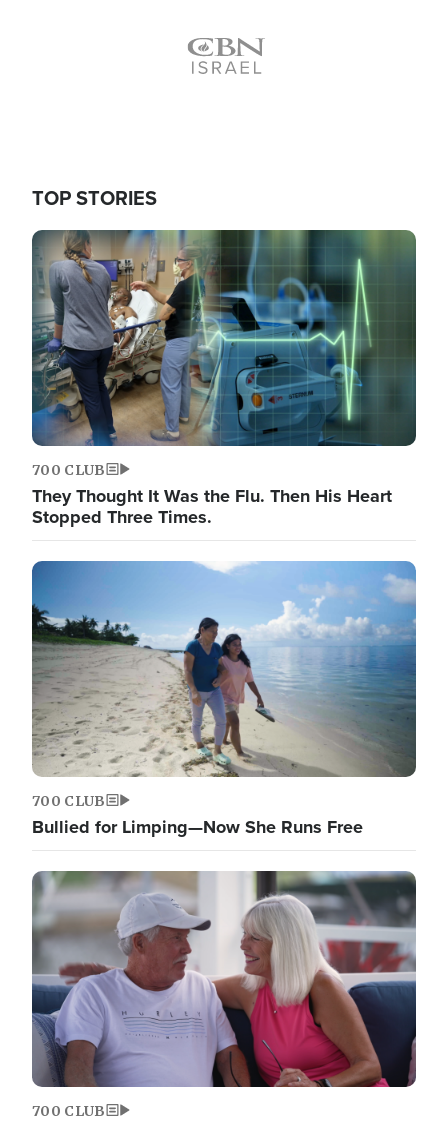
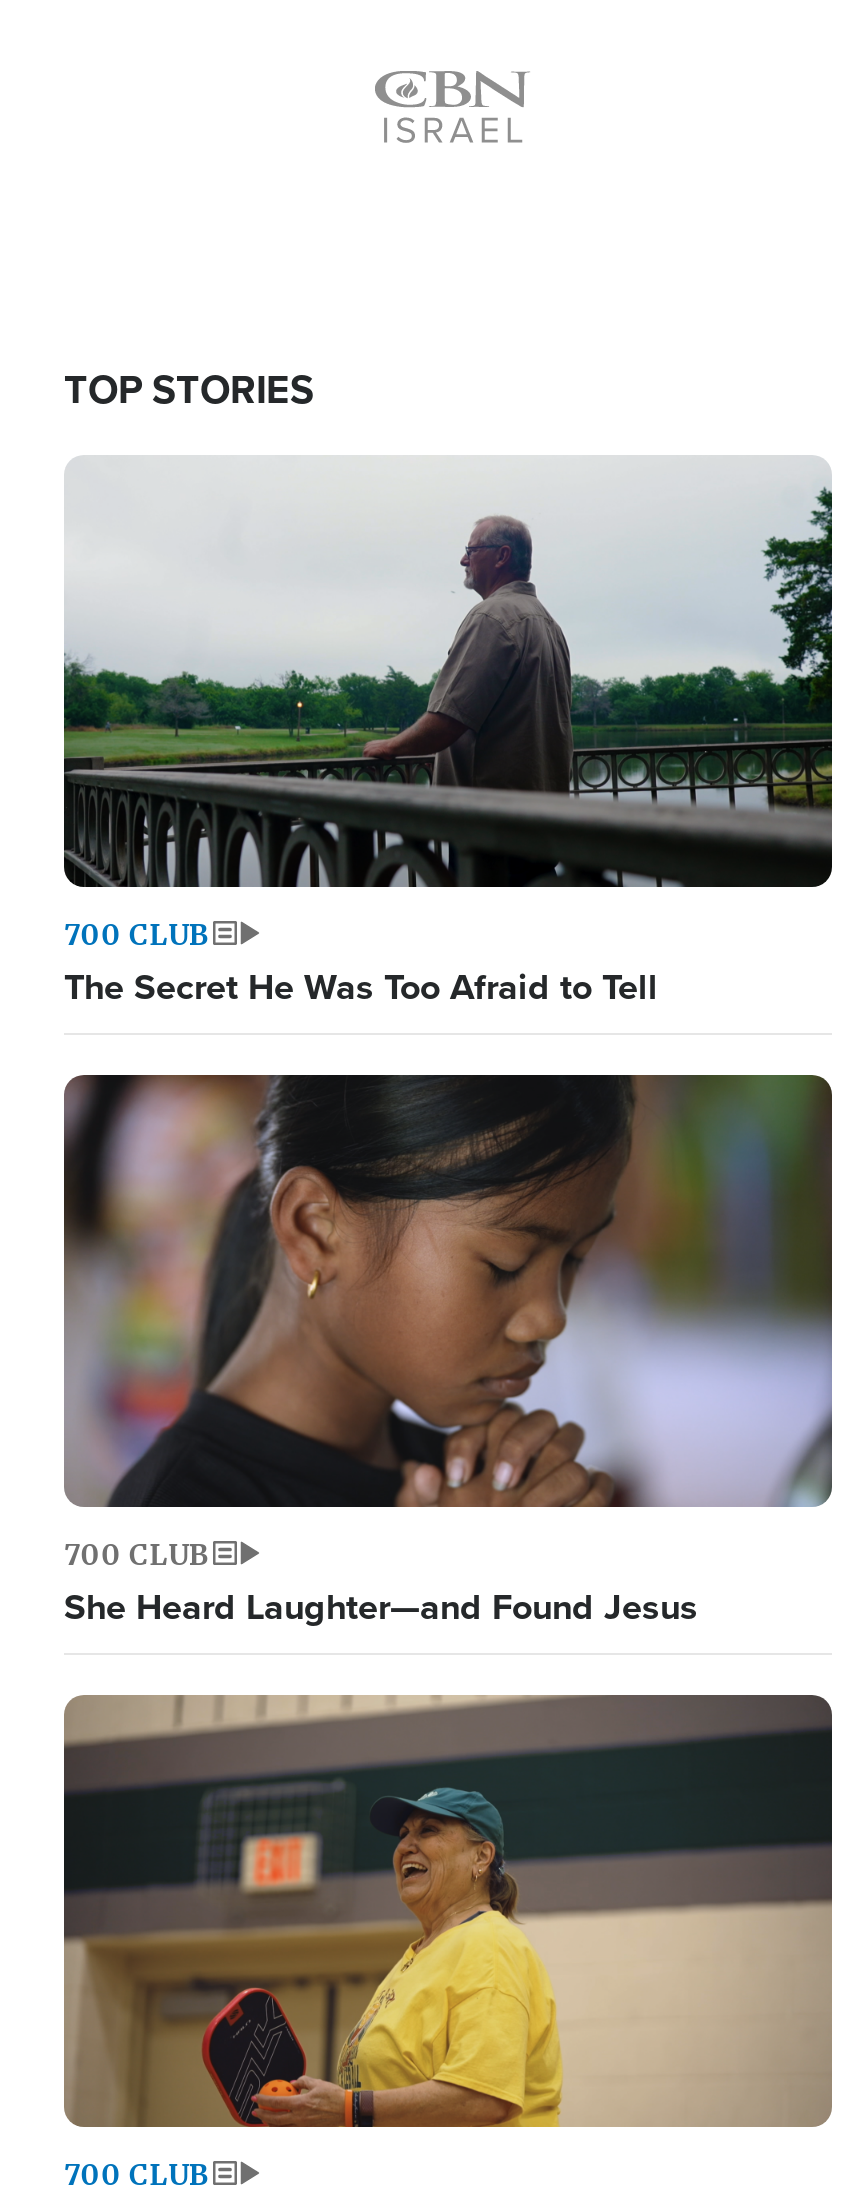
- [image]
- They Thought It Was the Flu. Then His Heart
- Stopped Three Times.
+ [image]
+ The Secret He Was Too Afraid to Tell

- [image]
- Bullied for Limping—Now She Runs Free
+ [image]
+ She Heard Laughter—and Found Jesus

- [image]
+ [image]
